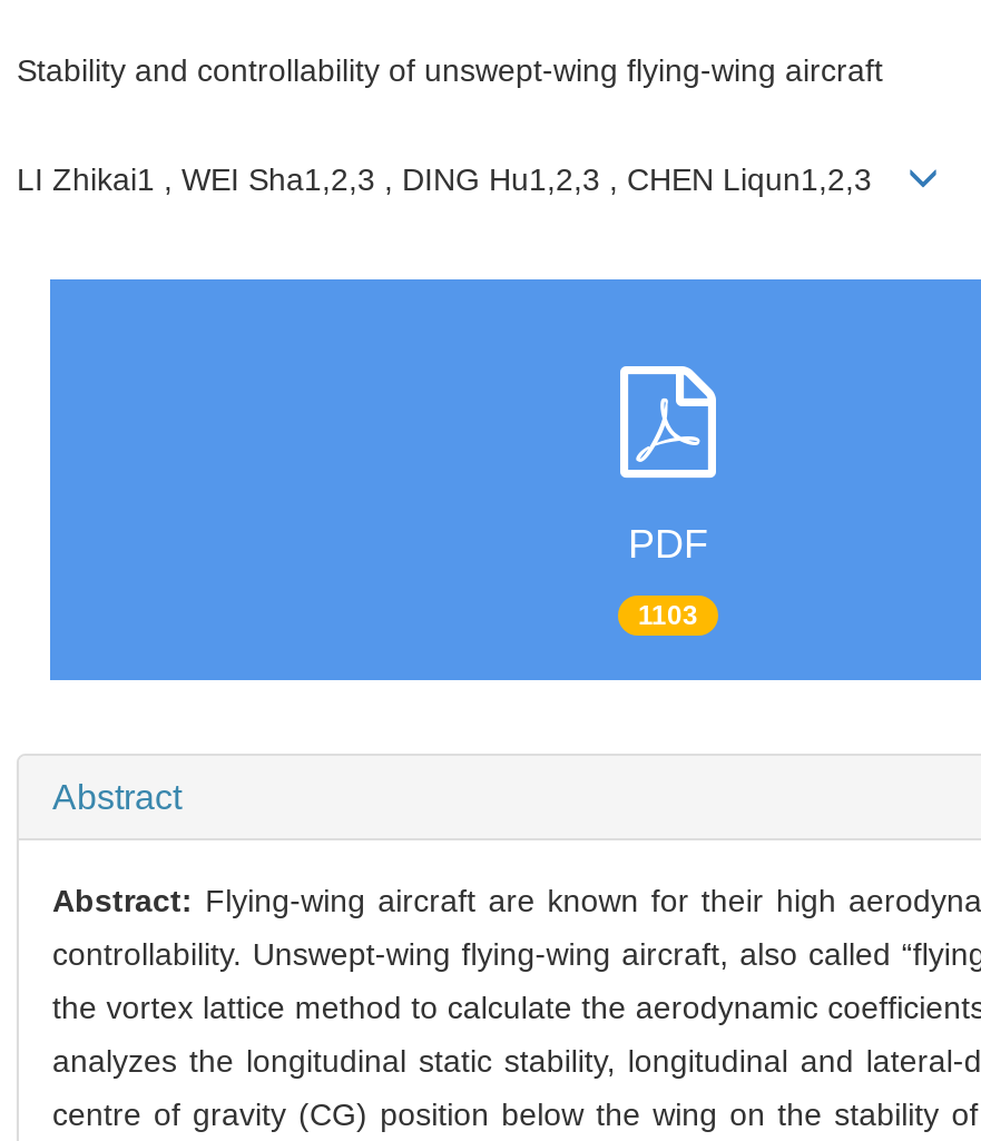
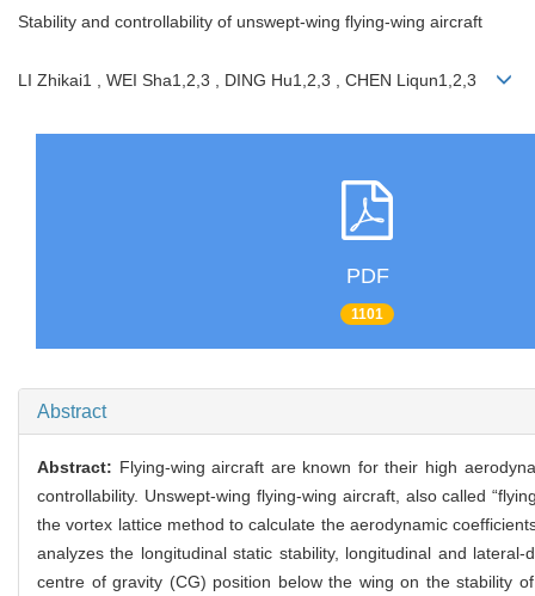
- 1103
+ 1101
